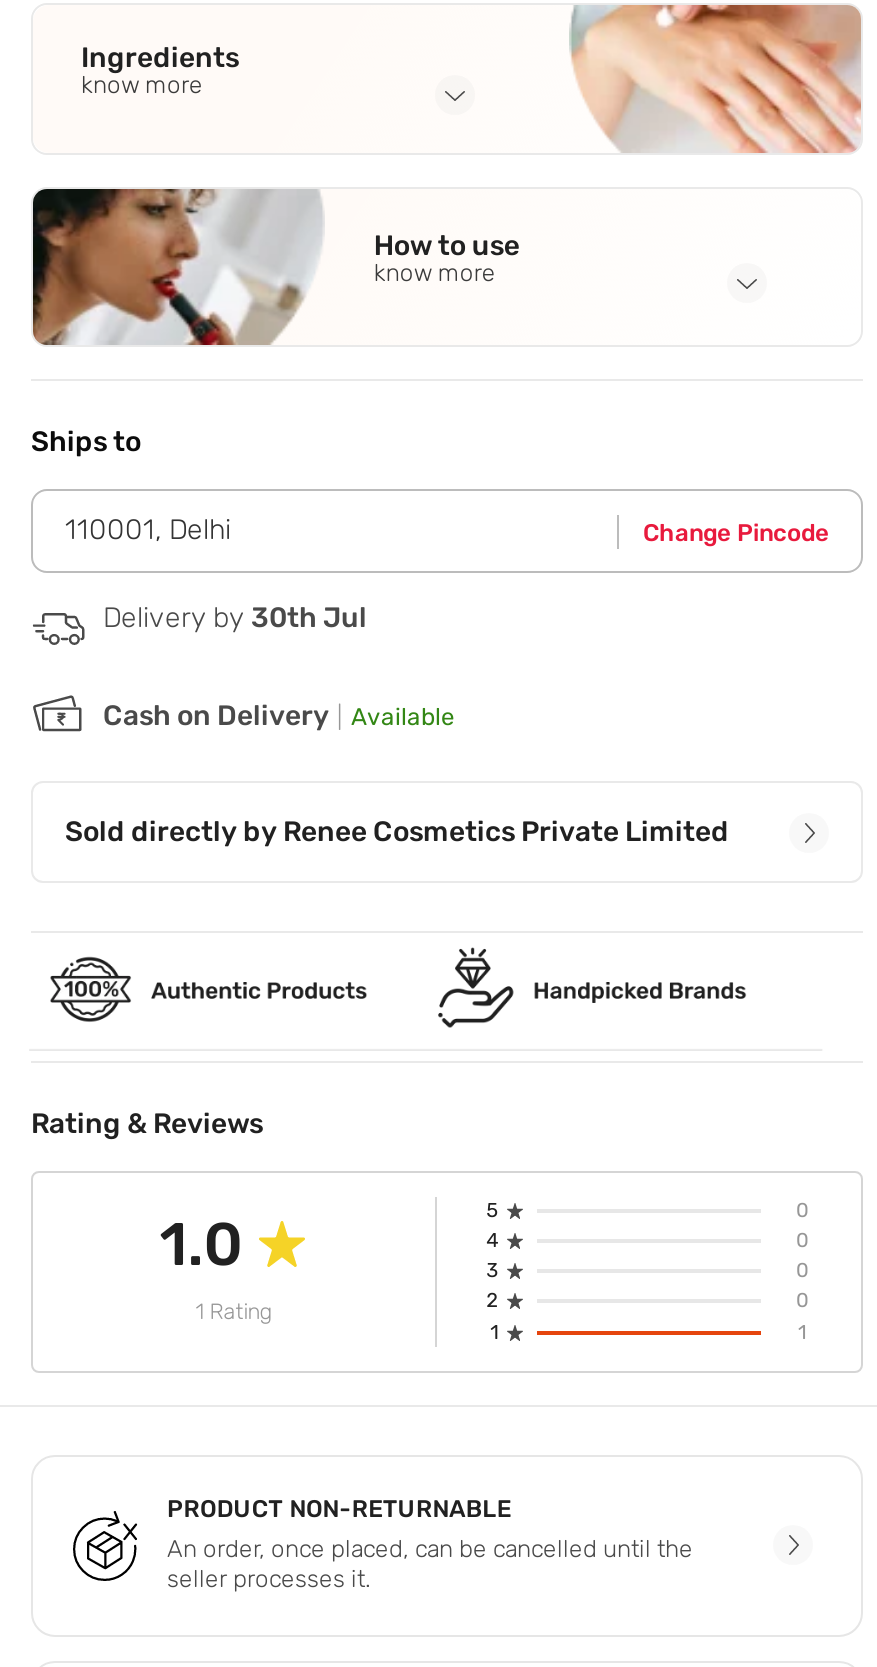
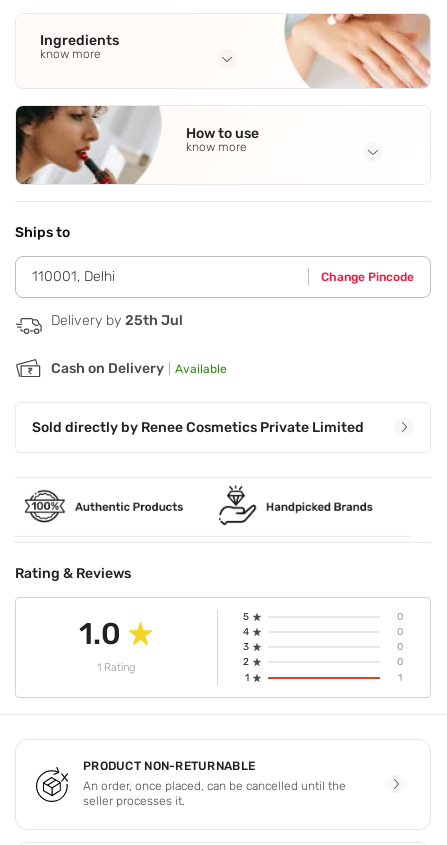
- Delivery by 30th Jul
+ Delivery by 25th Jul
